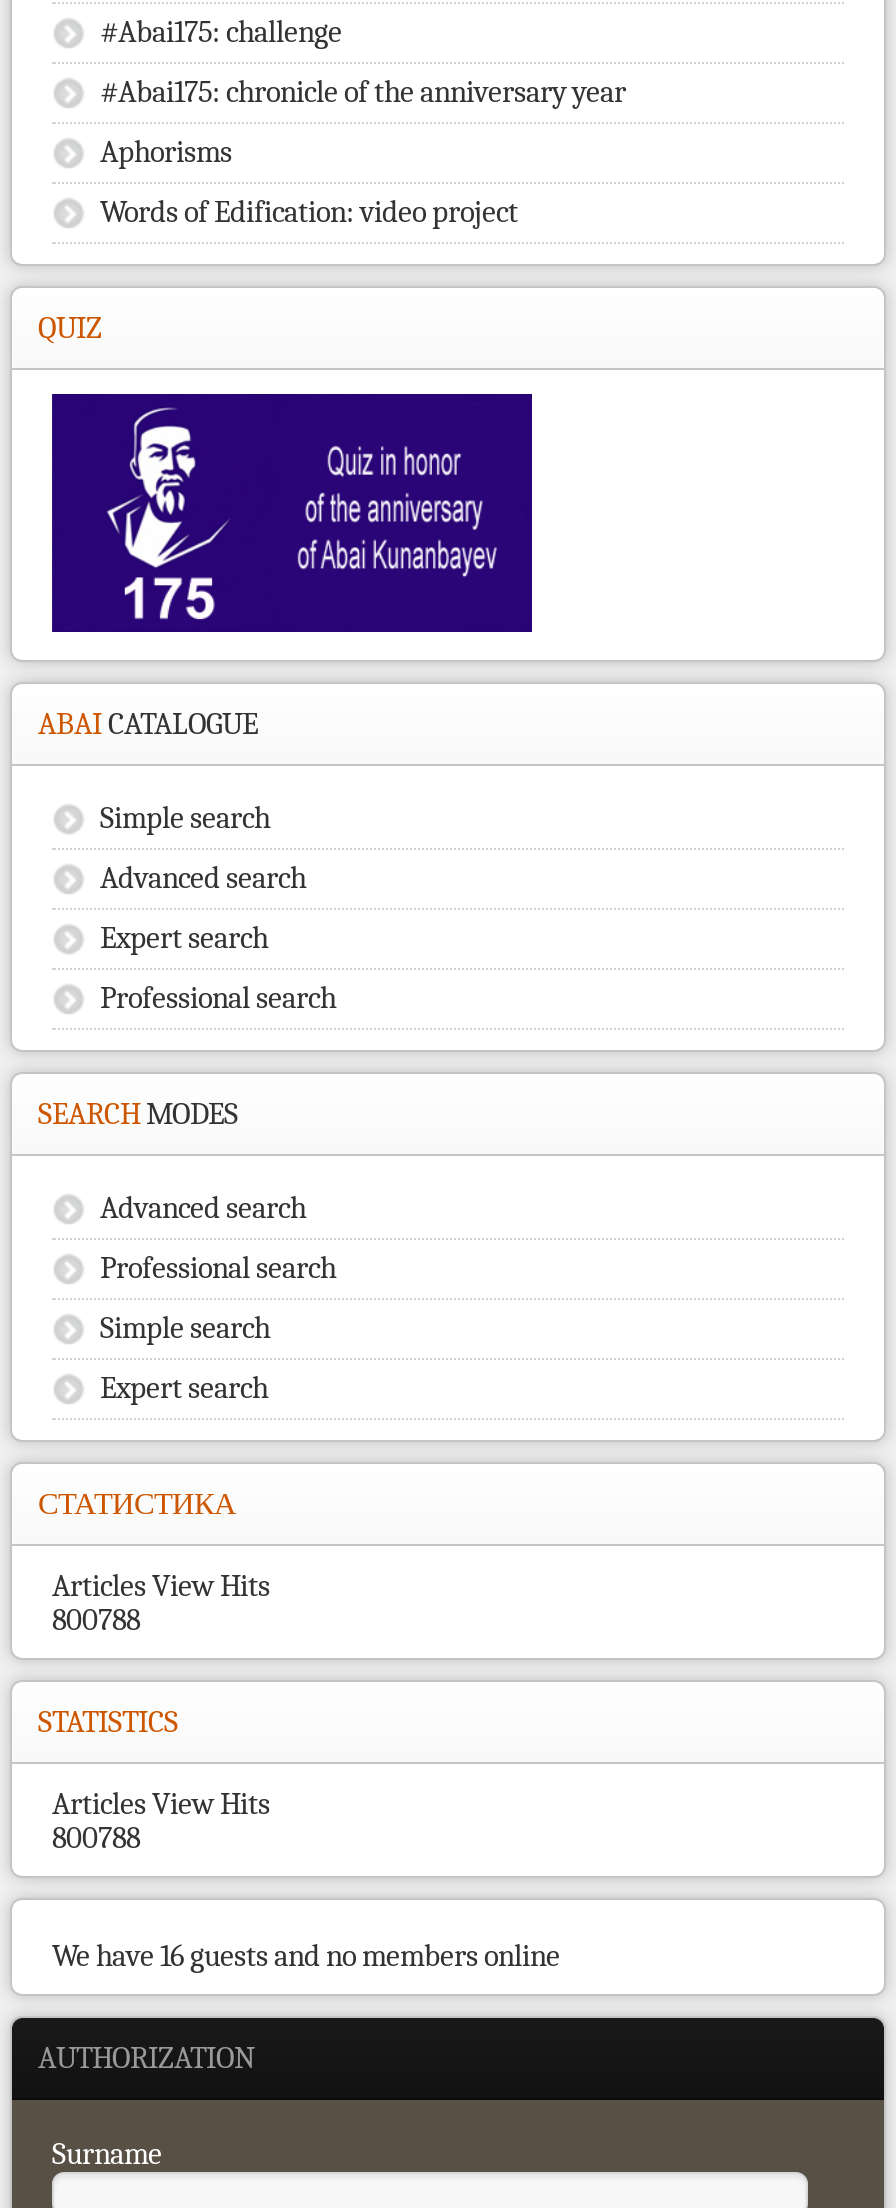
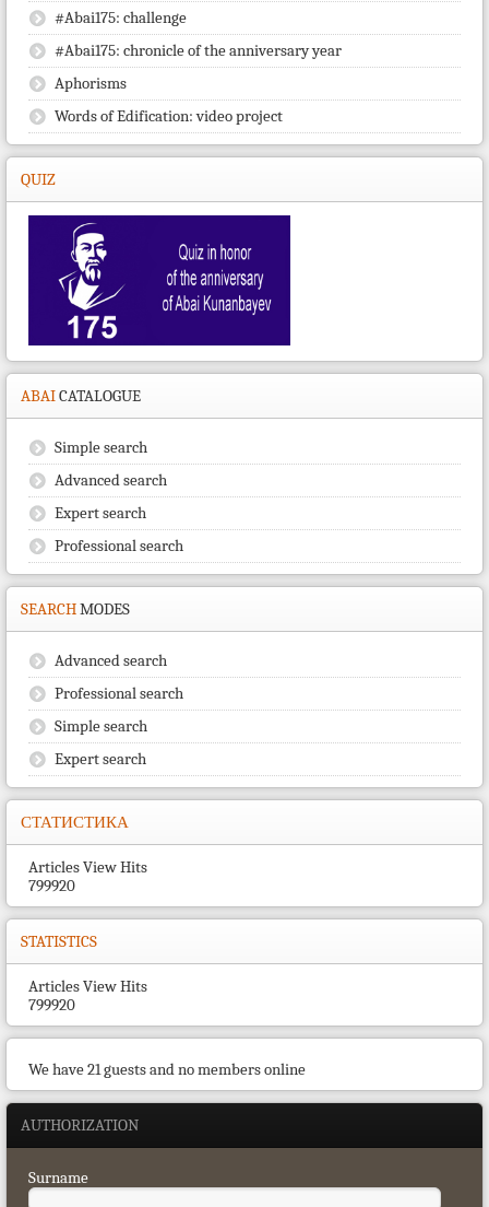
- 800788
+ 799920

- 800788
+ 799920

- We have 16 guests and no members online
+ We have 21 guests and no members online
